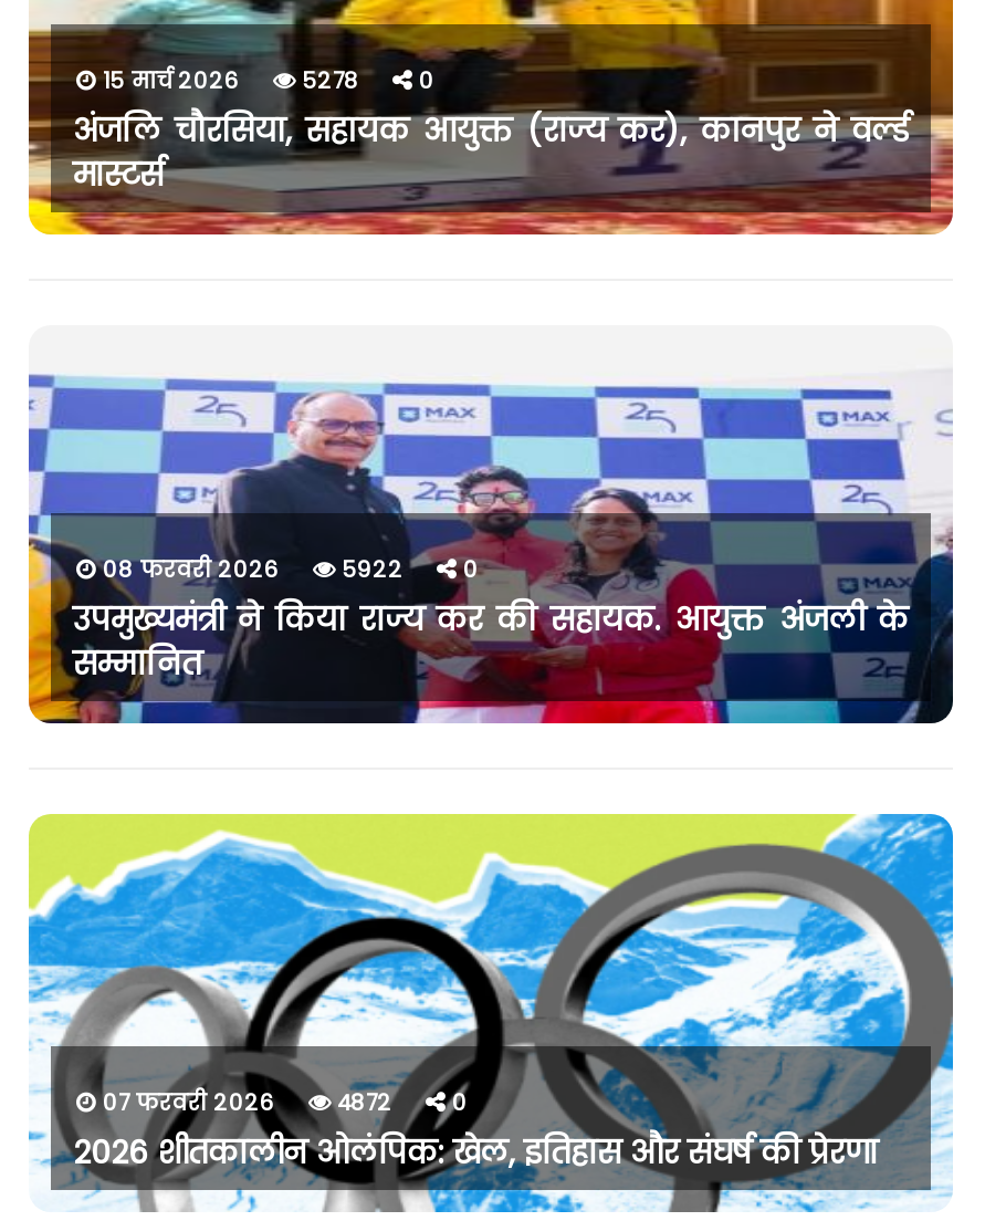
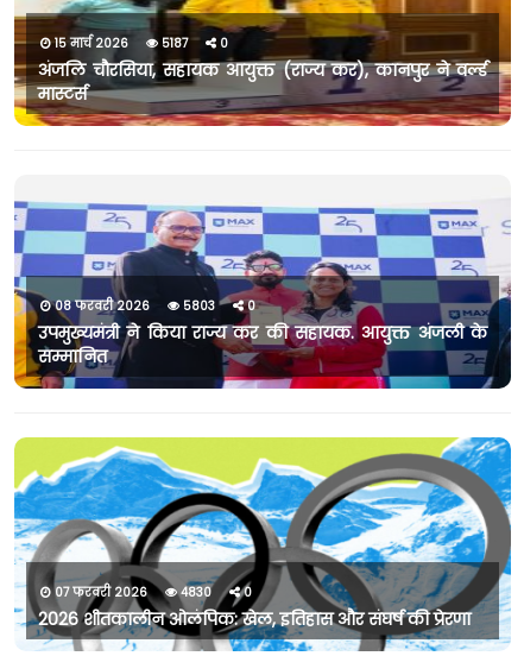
- 15 मार्च 2026 5278 0
+ 15 मार्च 2026 5187 0

- 08 फरवरी 2026 5922 0
+ 08 फरवरी 2026 5803 0

- 07 फरवरी 2026 4872 0
+ 07 फरवरी 2026 4830 0
